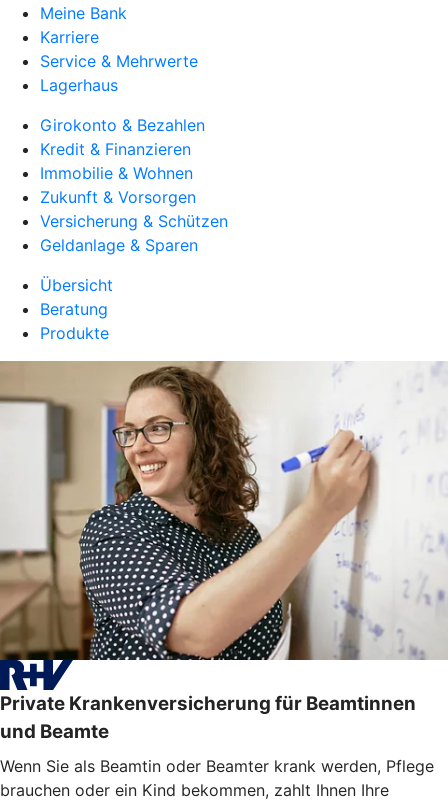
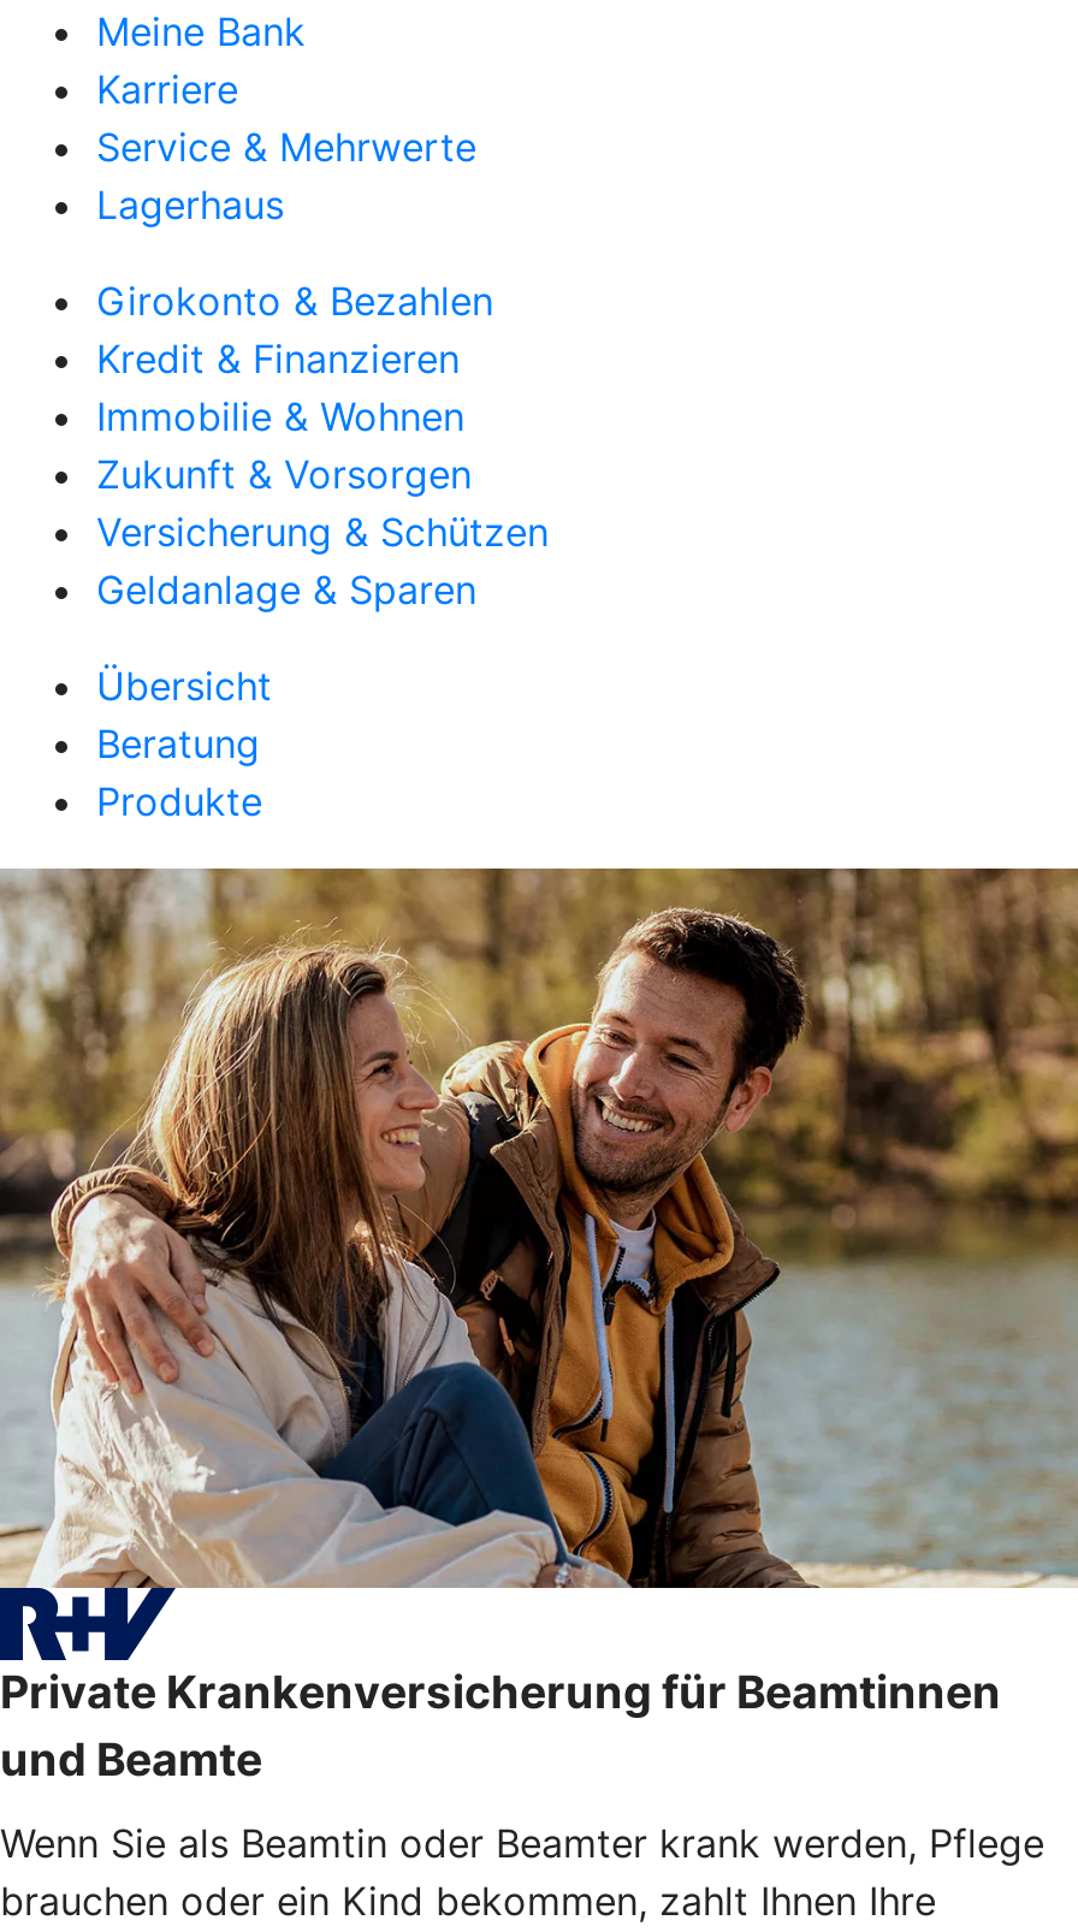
- [image]
+ [image]
